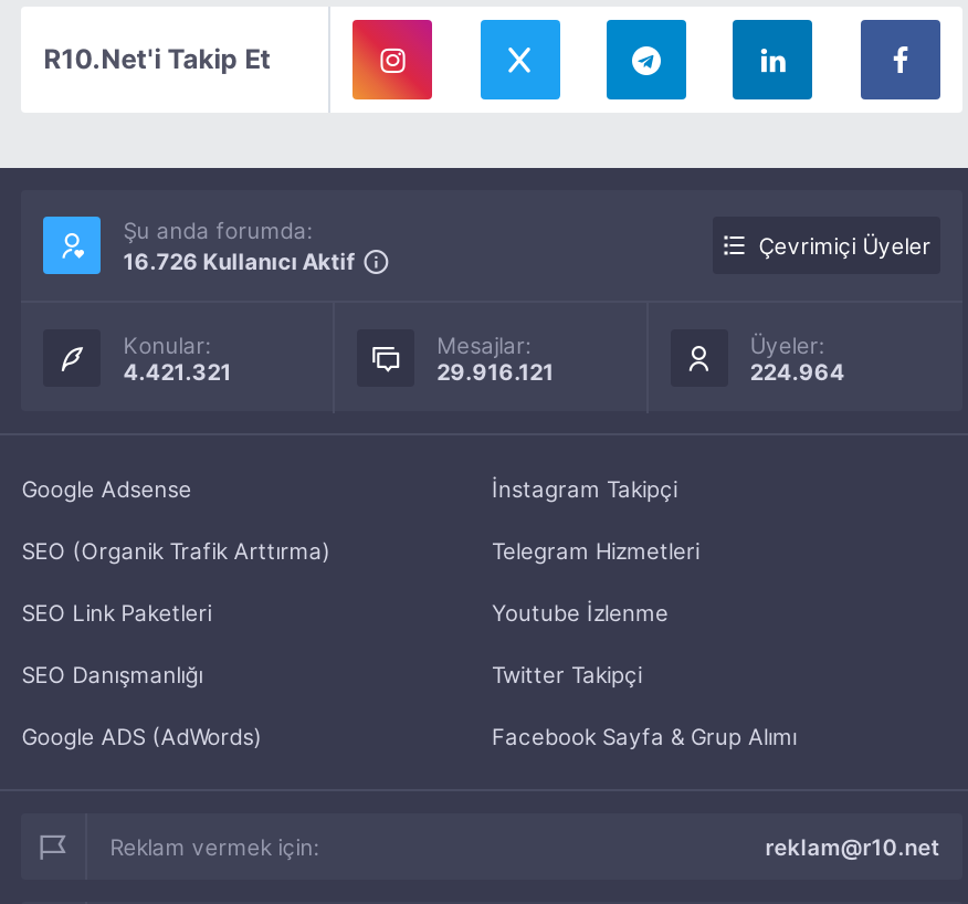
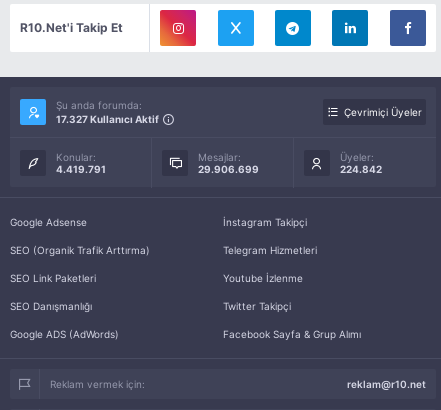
- 16.726 Kullanıcı Aktif
+ 17.327 Kullanıcı Aktif

- 4.421.321
+ 4.419.791

- 29.916.121
+ 29.906.699

- 224.964
+ 224.842
